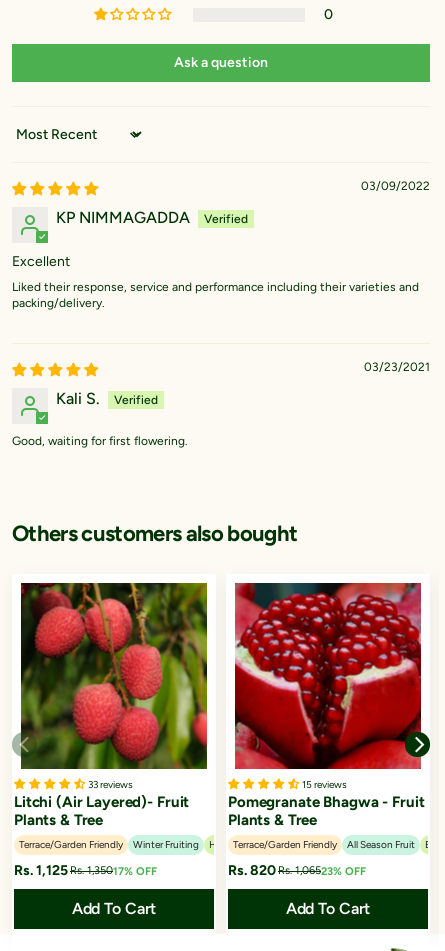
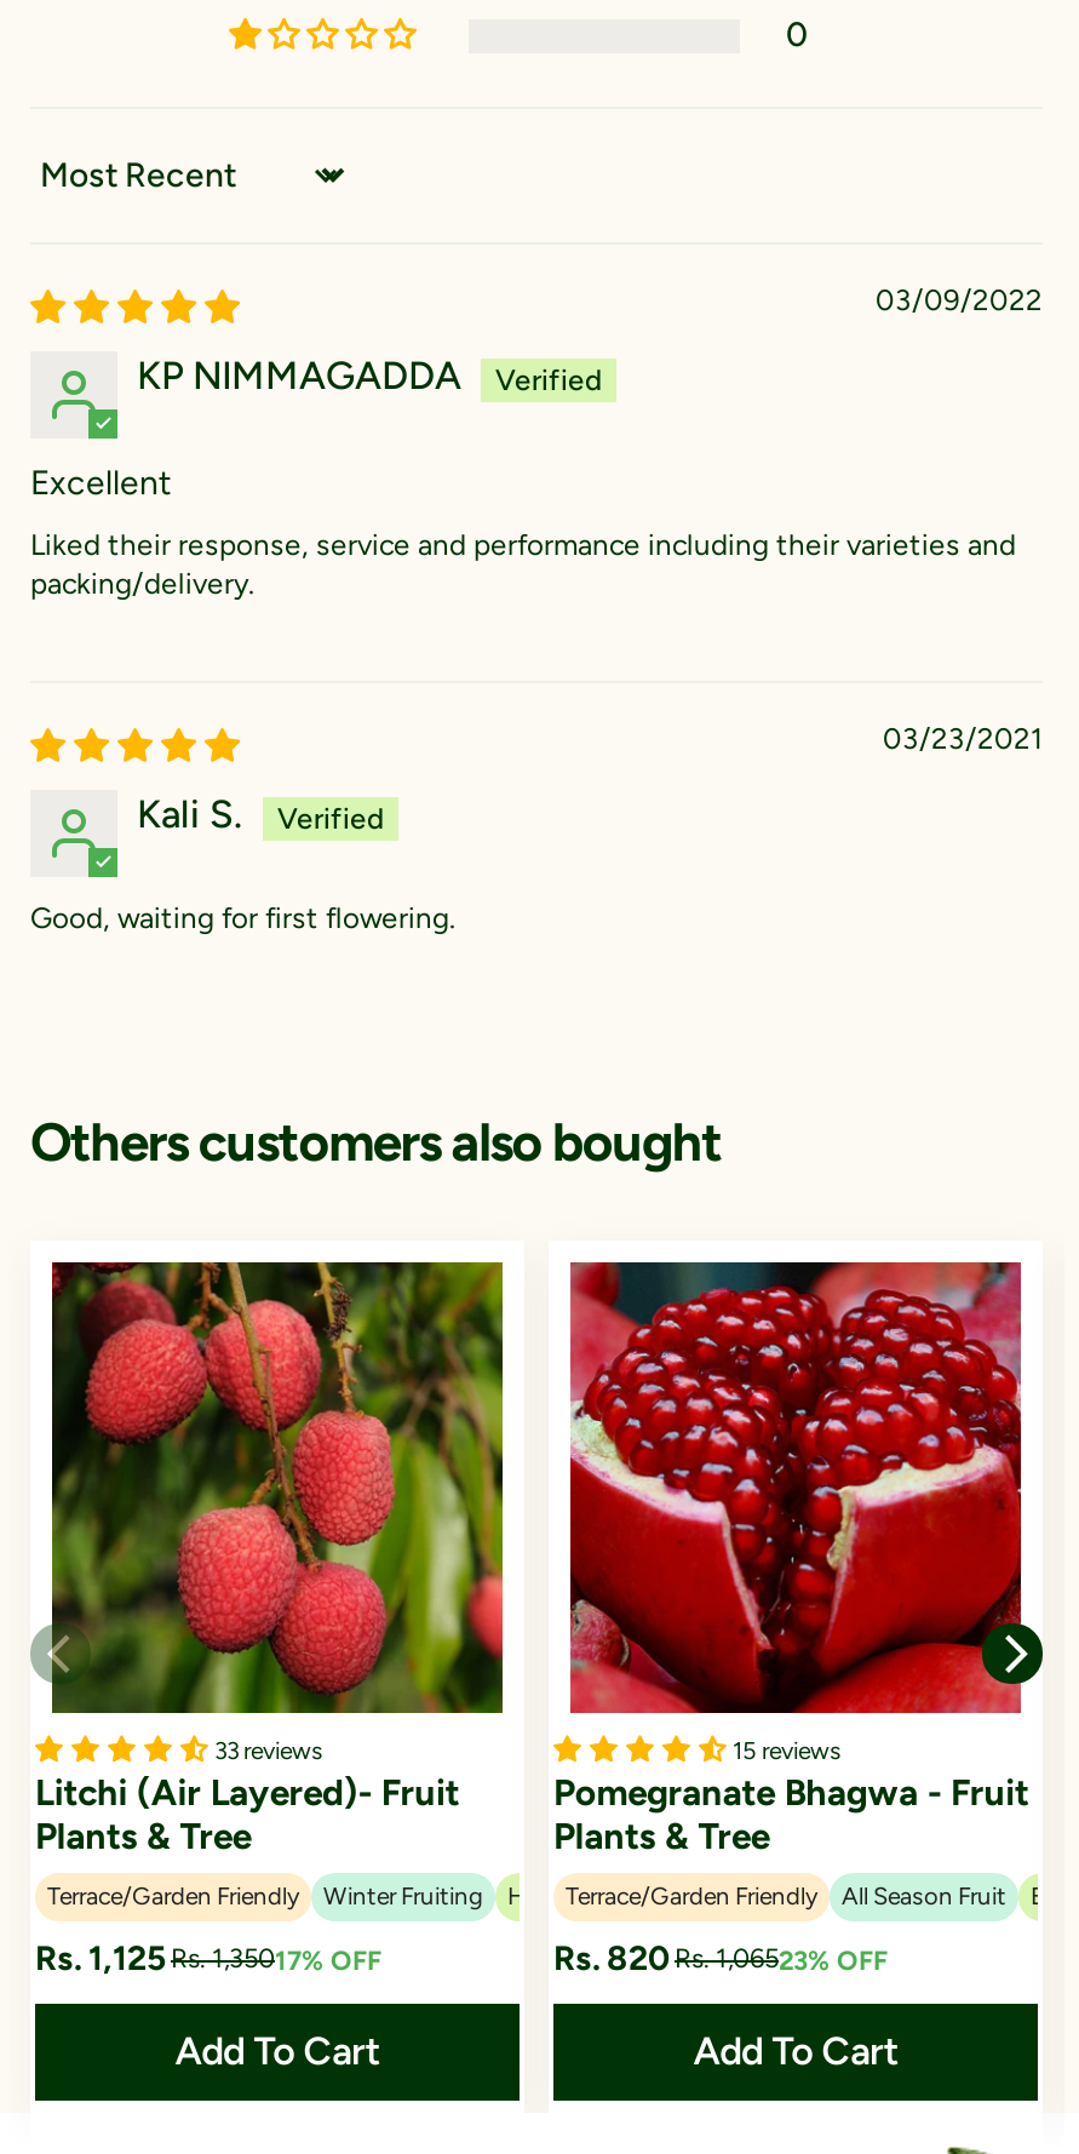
- Ask a question
